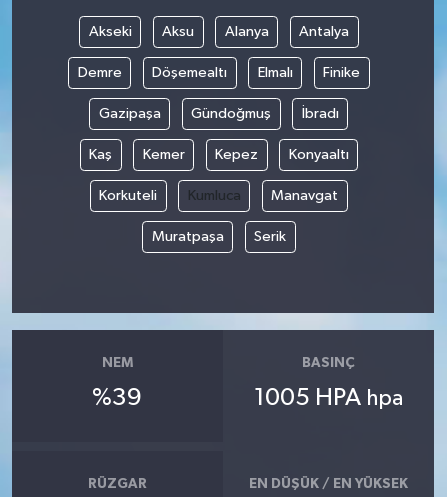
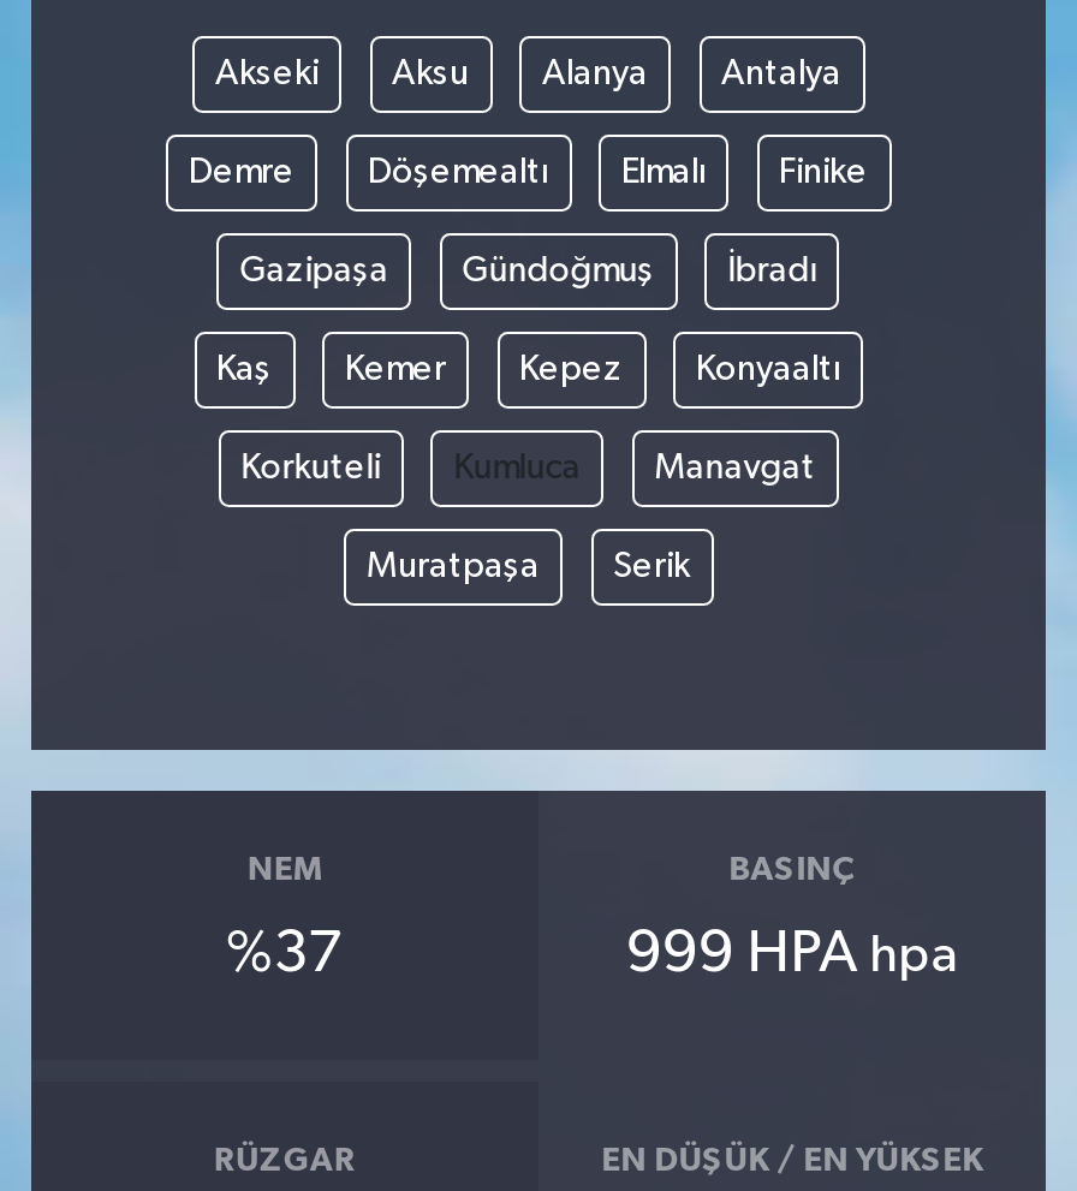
- %39
+ %37

- 1005 HPA hpa
+ 999 HPA hpa
